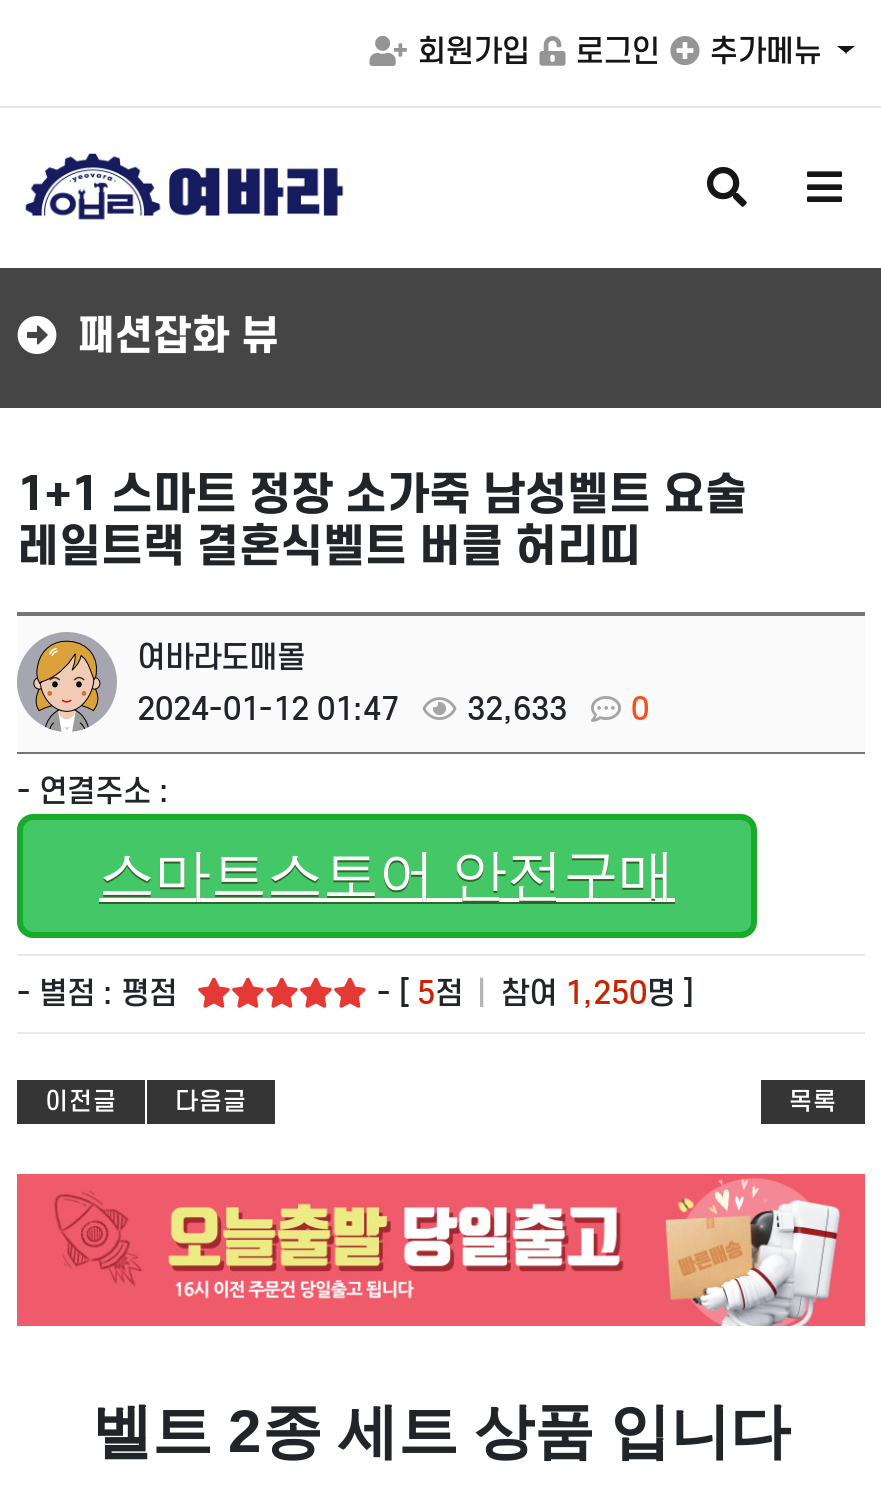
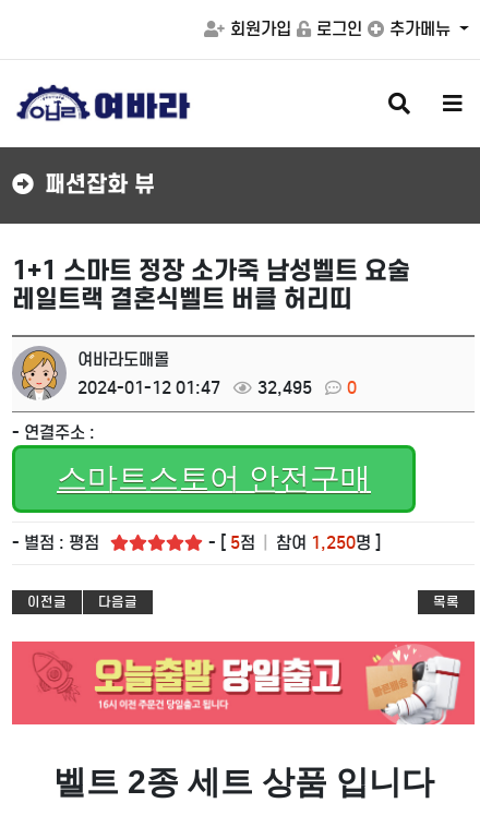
- 2024-01-12 01:47 32,633 0
+ 2024-01-12 01:47 32,495 0
